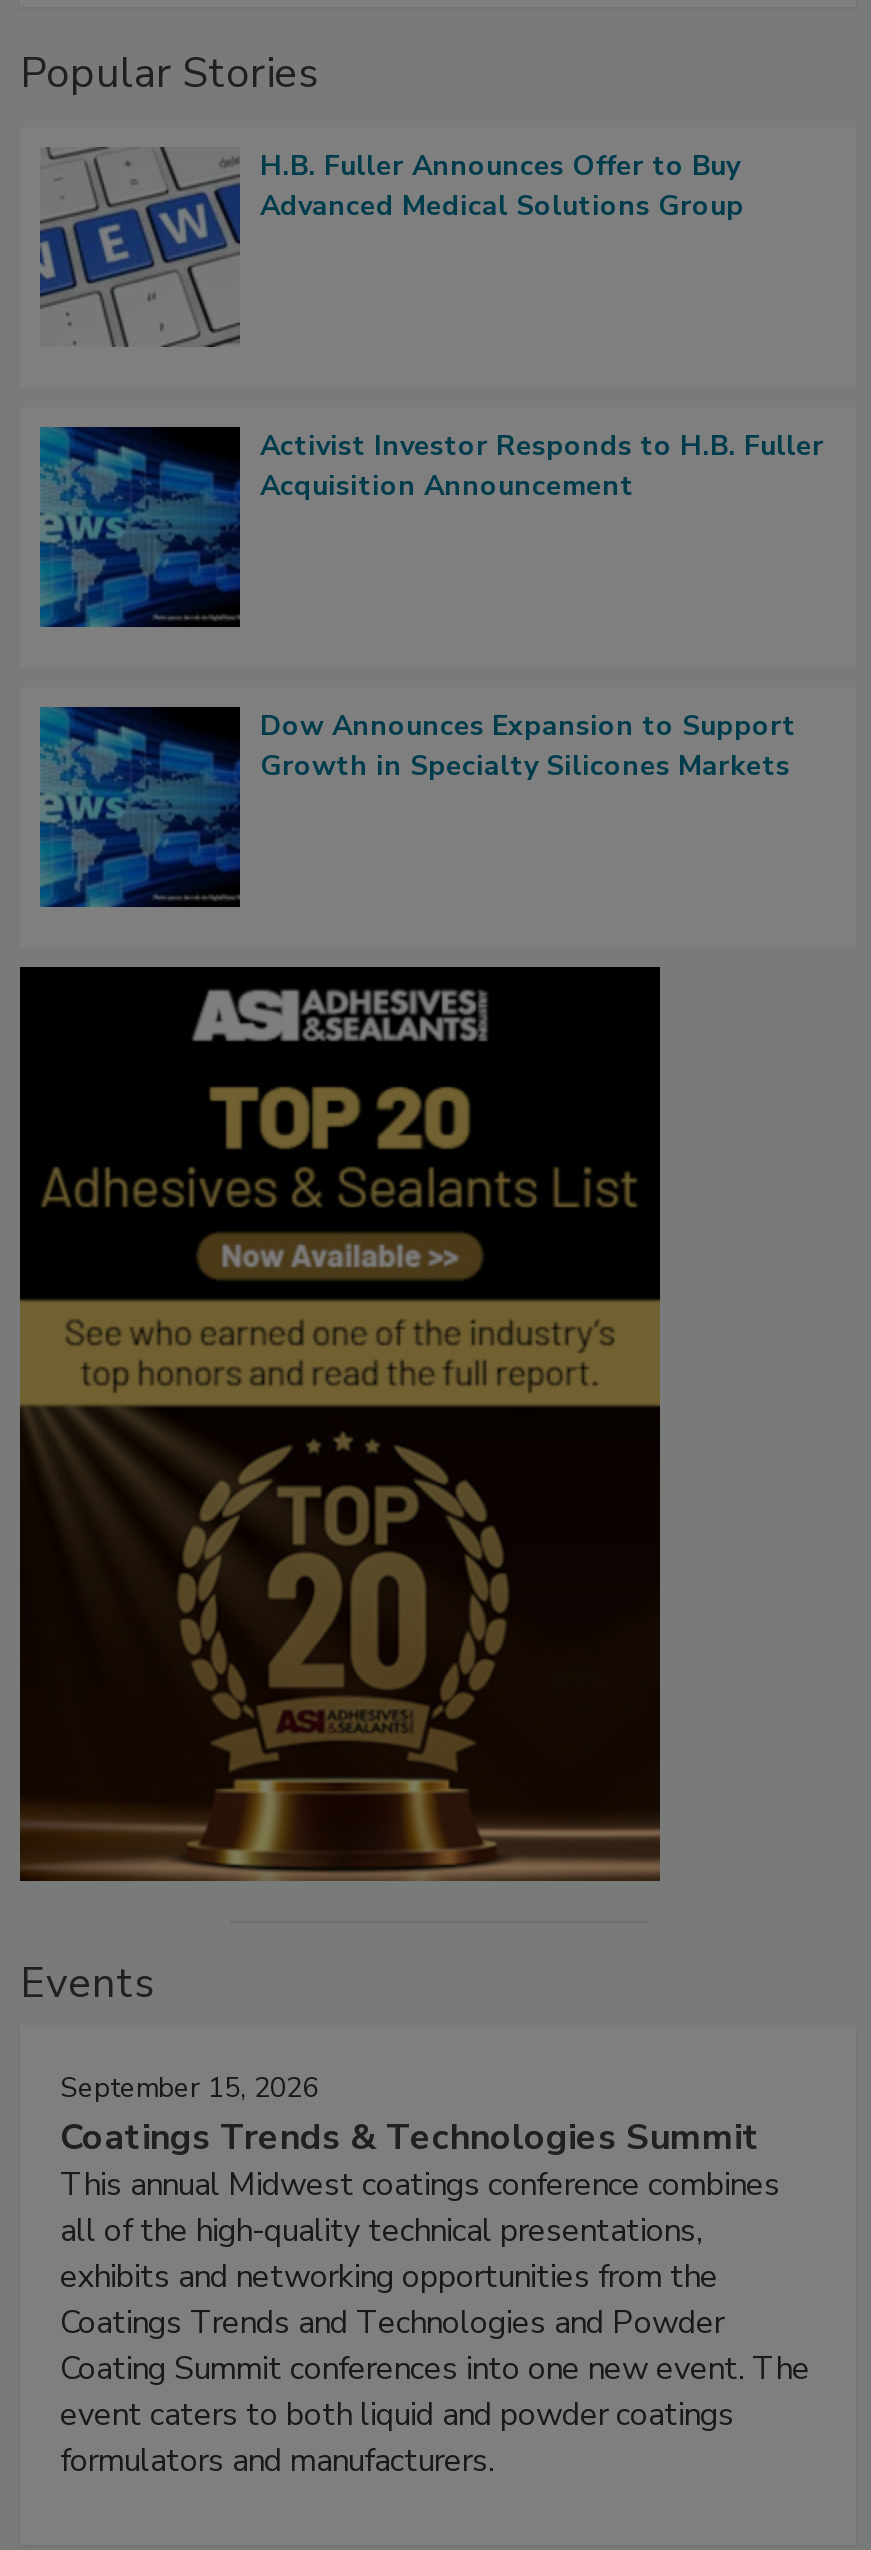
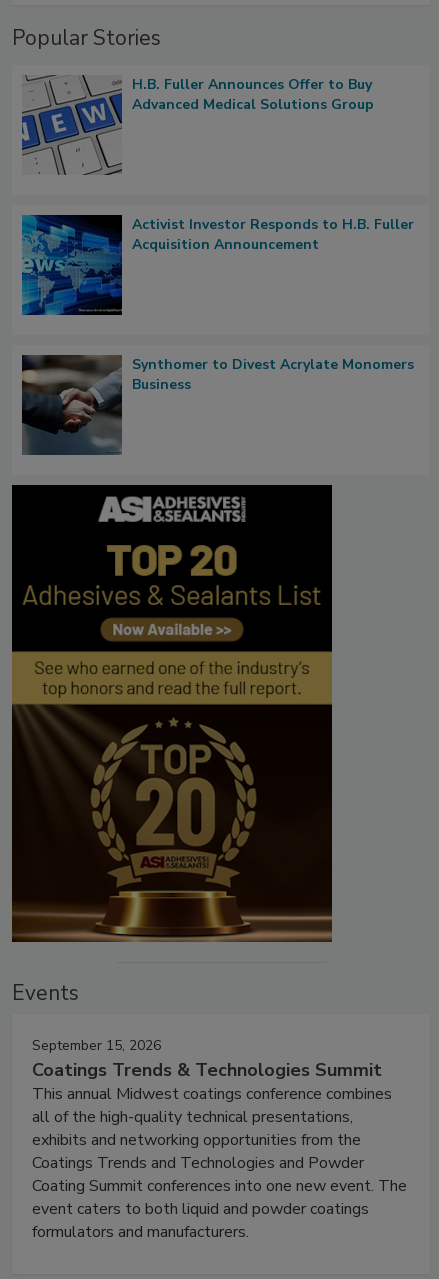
- [image]
- Dow Announces Expansion to Support
- Growth in Specialty Silicones Markets
+ [image]
+ Synthomer to Divest Acrylate Monomers
+ Business
